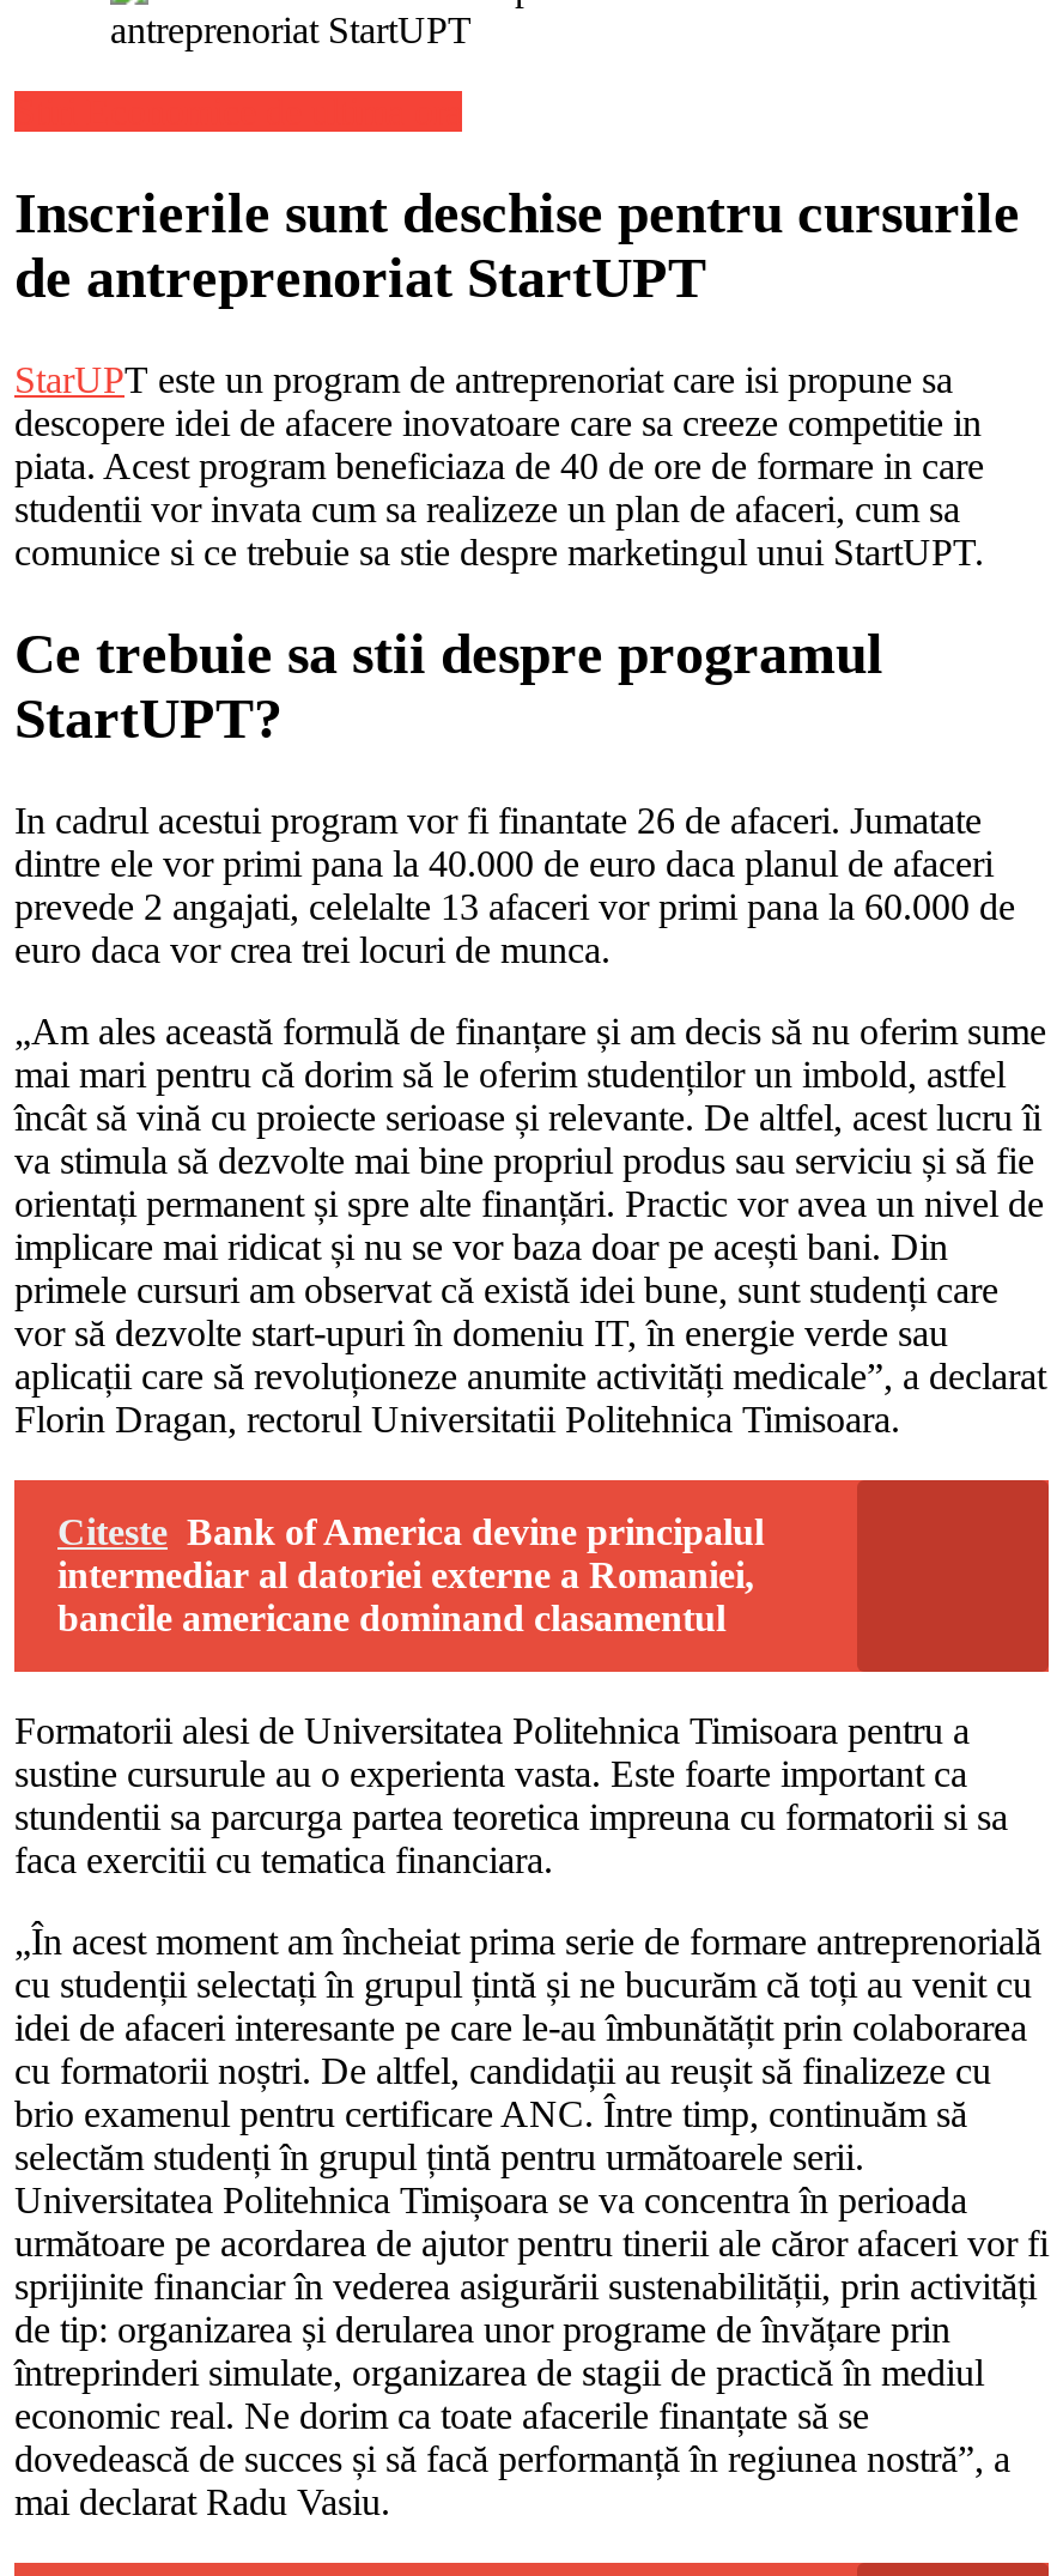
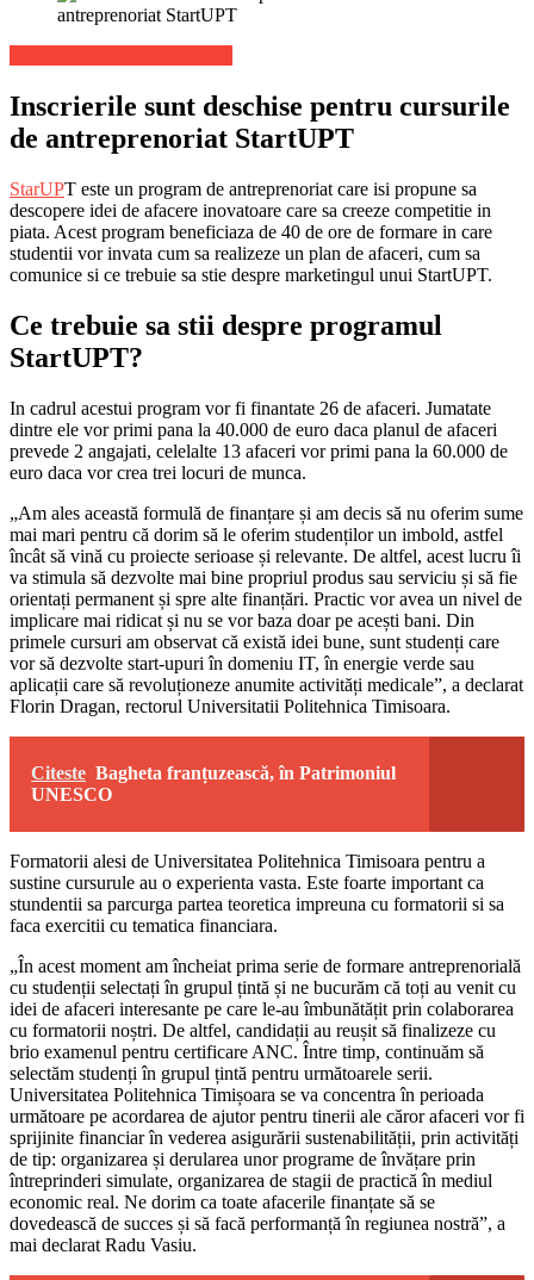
- Citeste Bank of America devine principalul
- intermediar al datoriei externe a Romaniei,
- bancile americane dominand clasamentul
+ Citeste Bagheta franțuzească, în Patrimoniul
+ UNESCO
